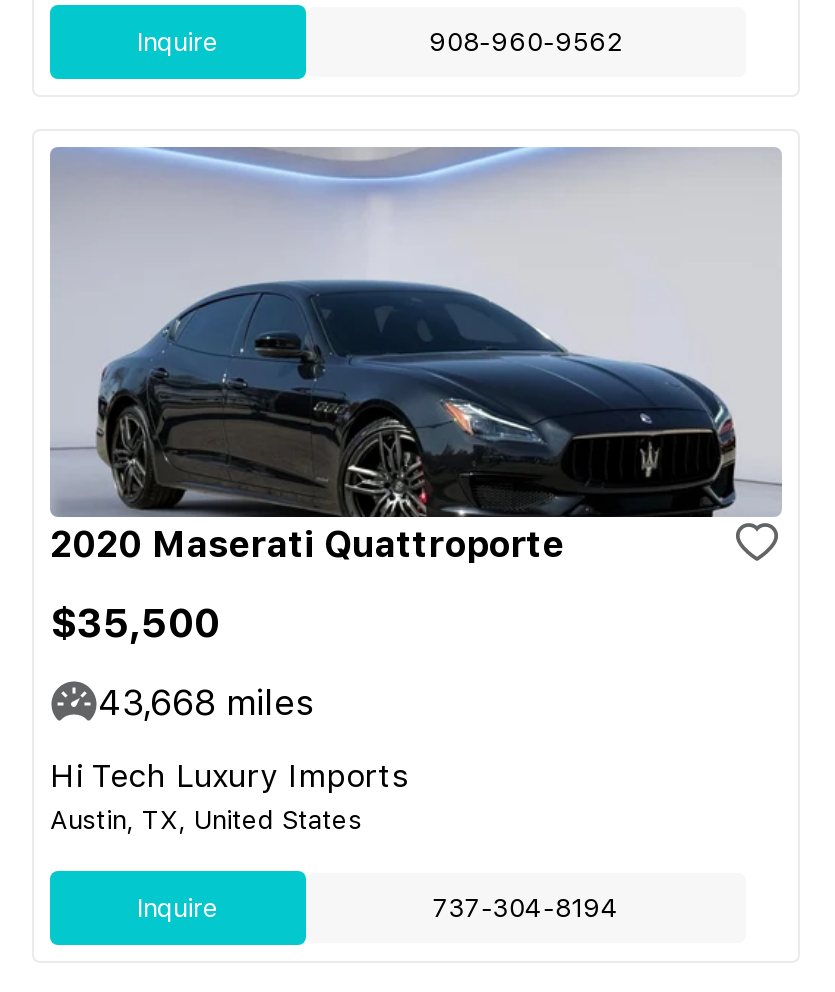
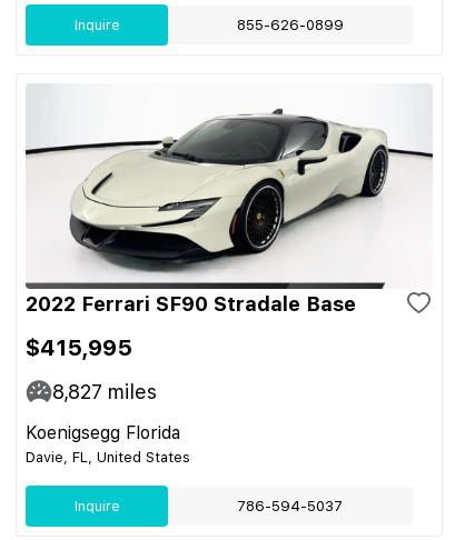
- 908-960-9562
+ 855-626-0899

- [image]
- 2020 Maserati Quattroporte
+ [image]
+ 2022 Ferrari SF90 Stradale Base

- $35,500
+ $415,995

- 43,668 miles
+ 8,827 miles

- Hi Tech Luxury Imports
- Austin, TX, United States
+ Koenigsegg Florida
+ Davie, FL, United States

- 737-304-8194
+ 786-594-5037
